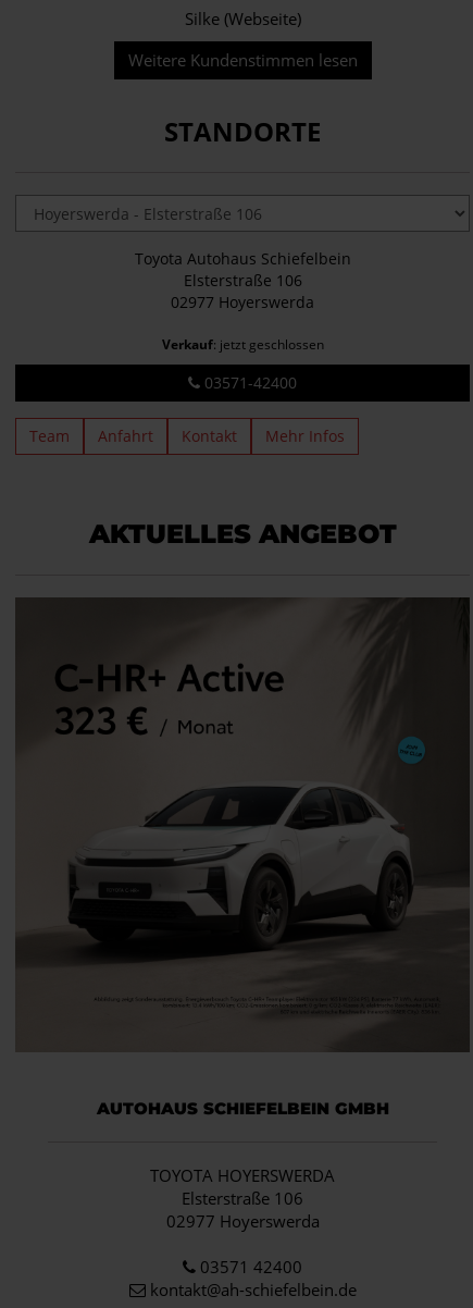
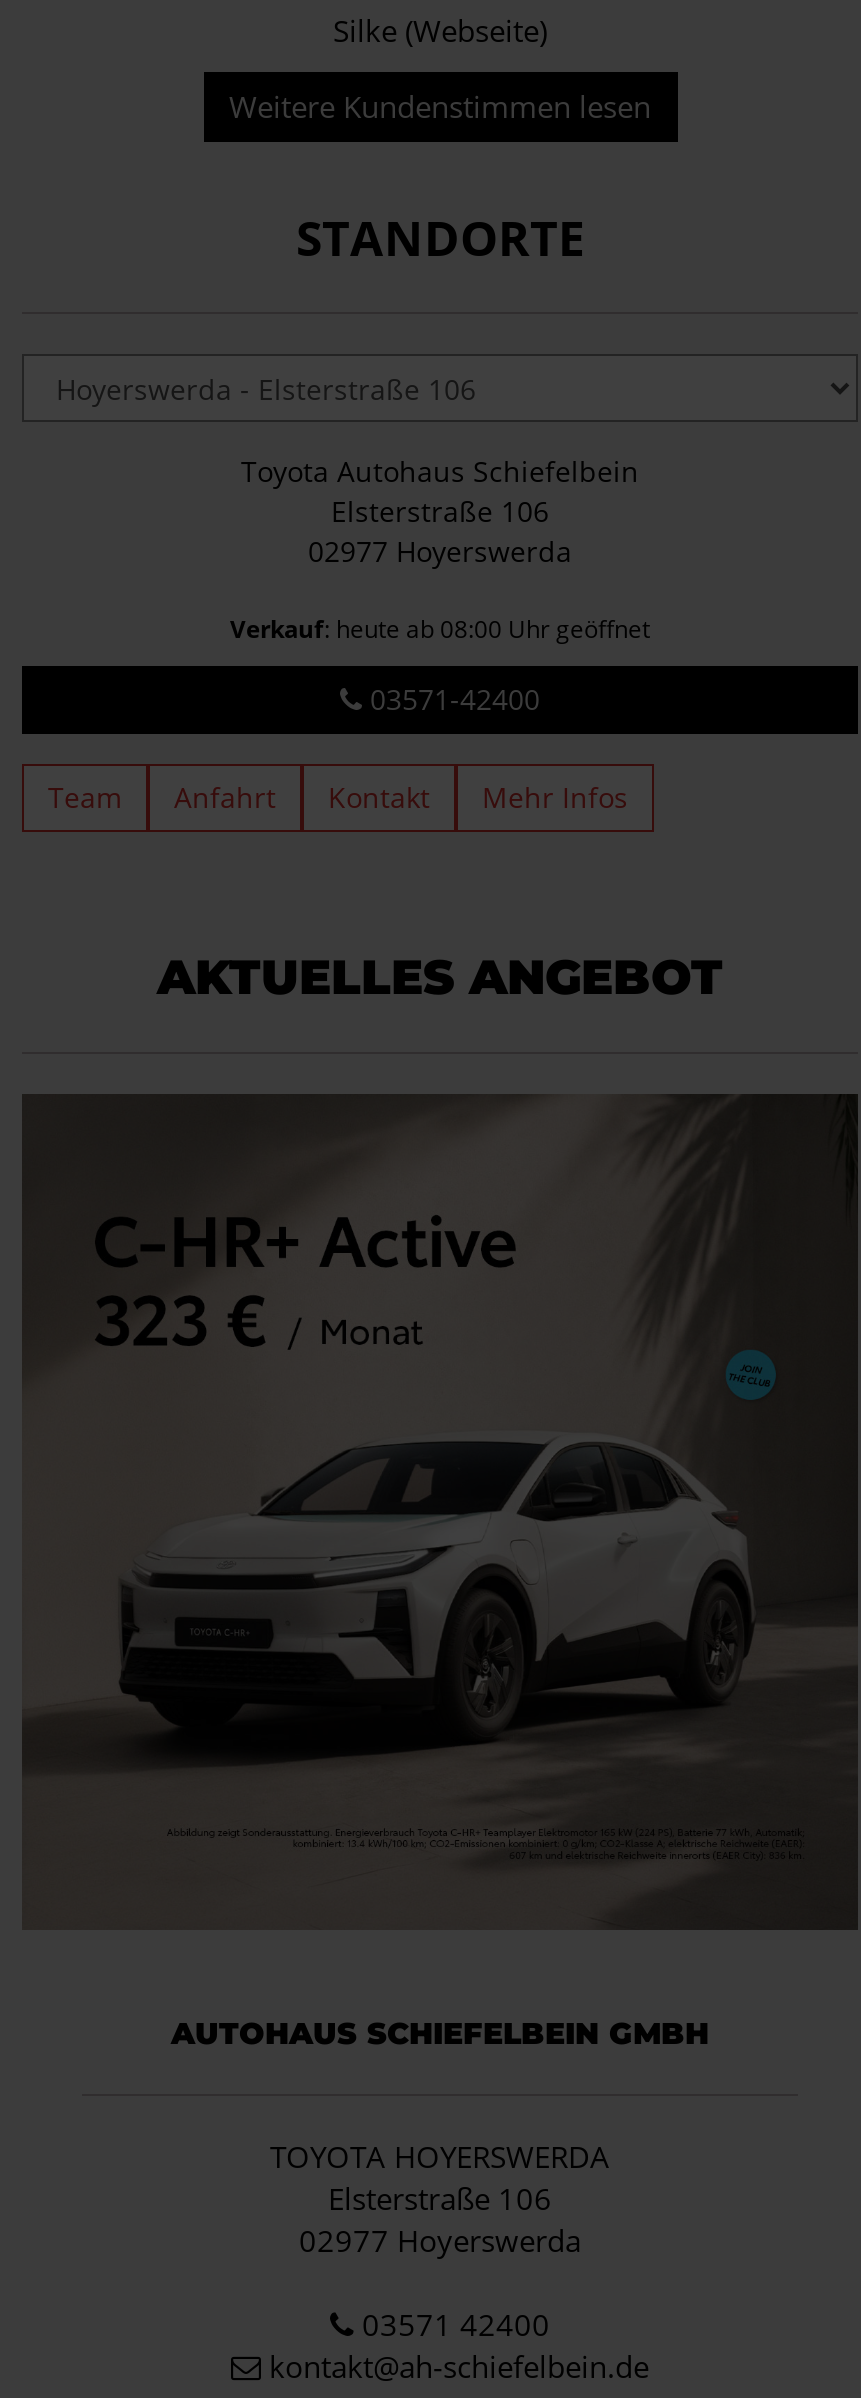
- Verkauf: jetzt geschlossen
+ Verkauf: heute ab 08:00 Uhr geöffnet
